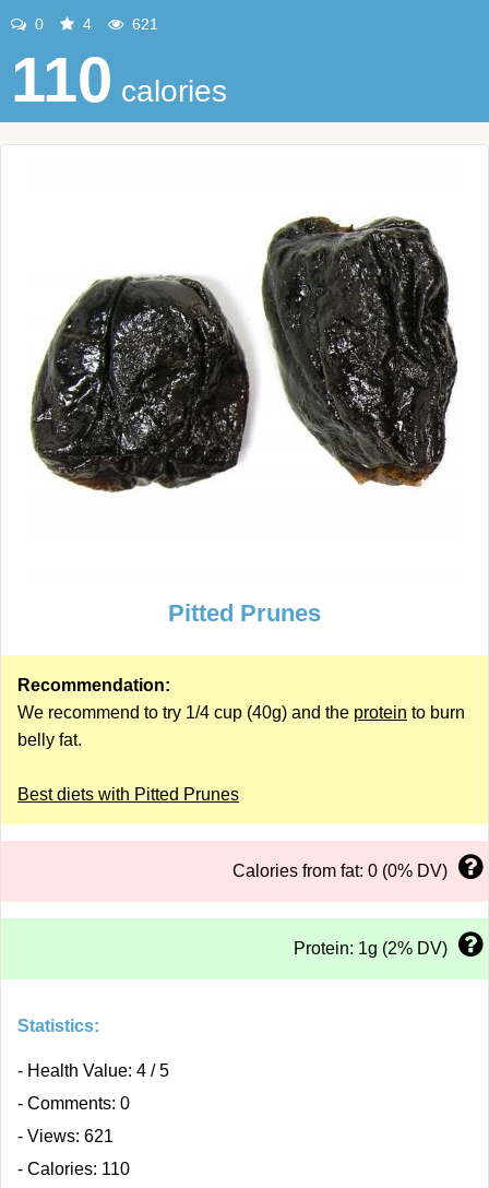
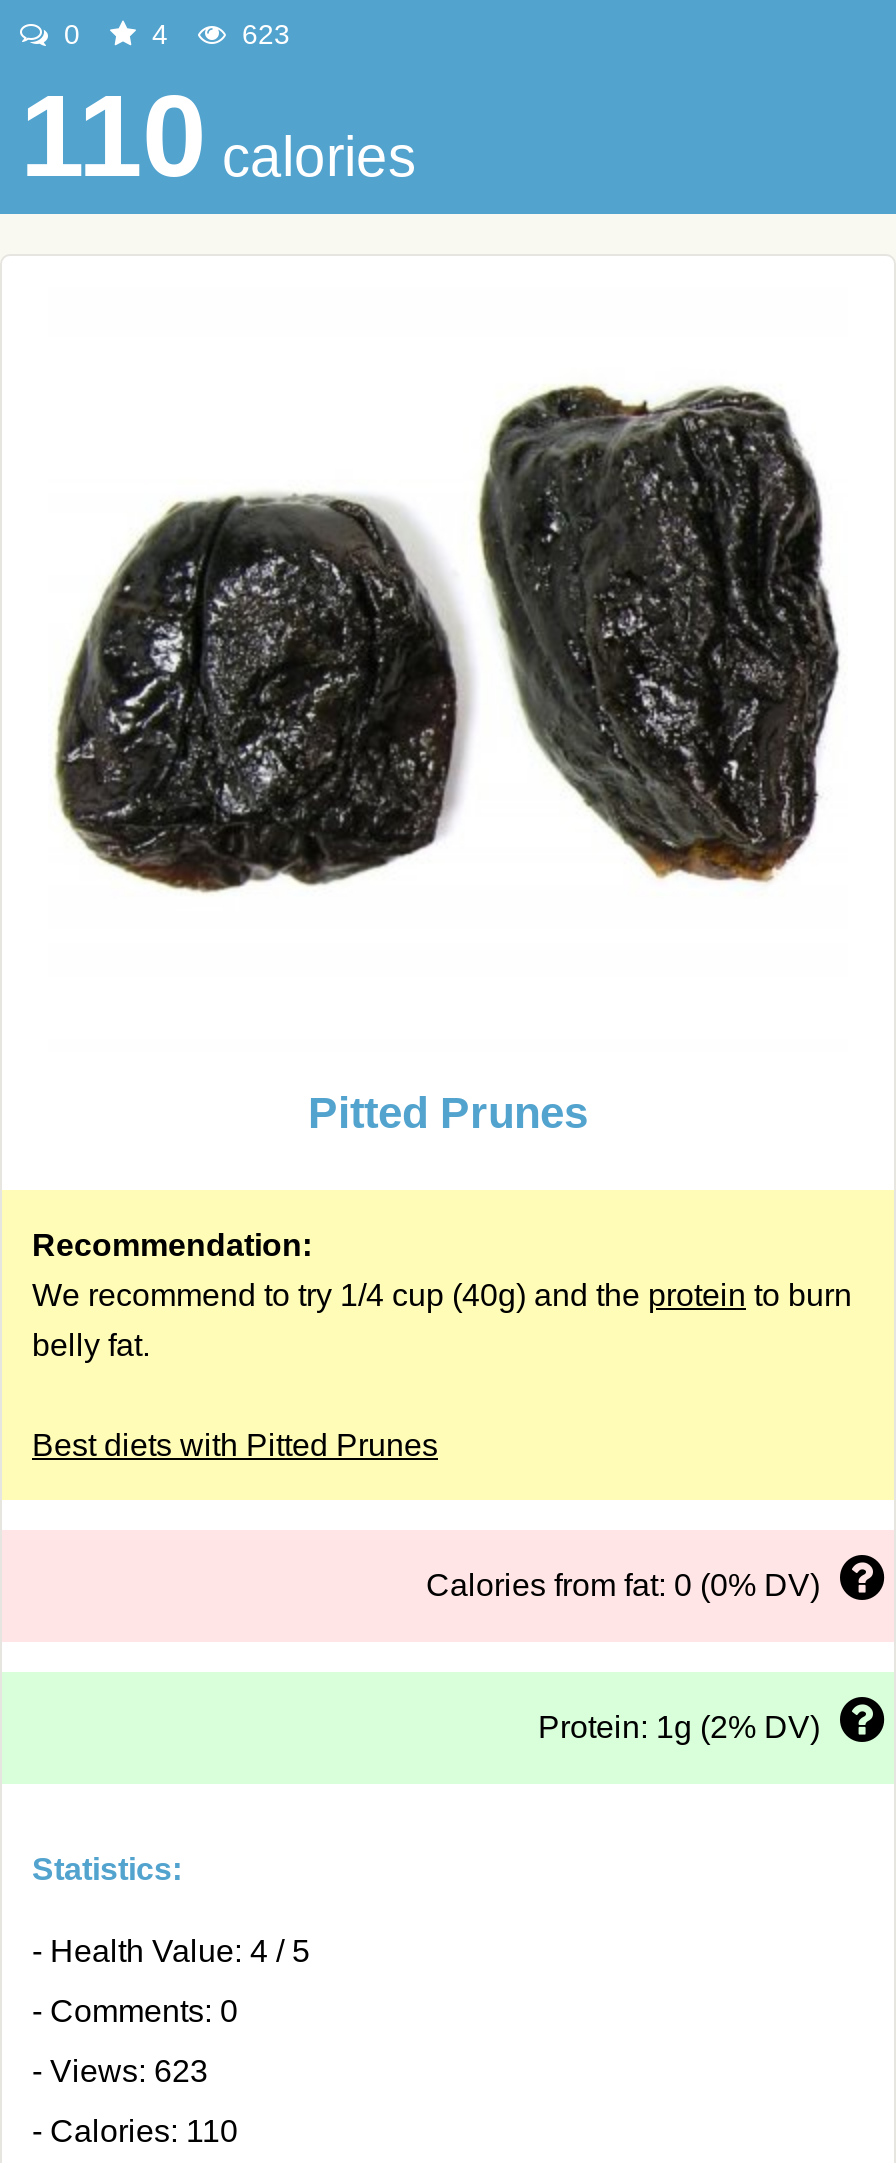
- 621
+ 623

- - Views: 621
+ - Views: 623
